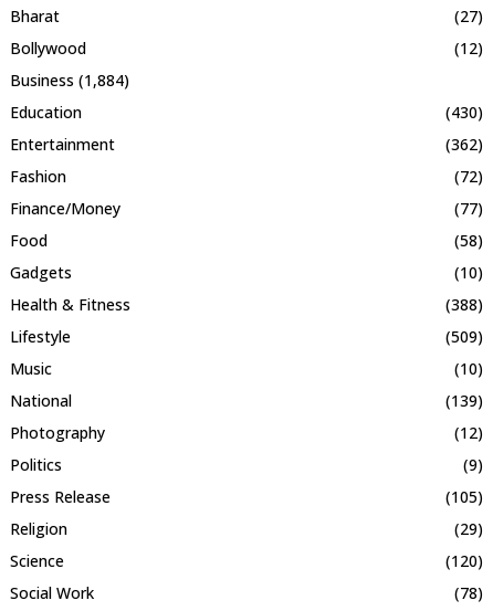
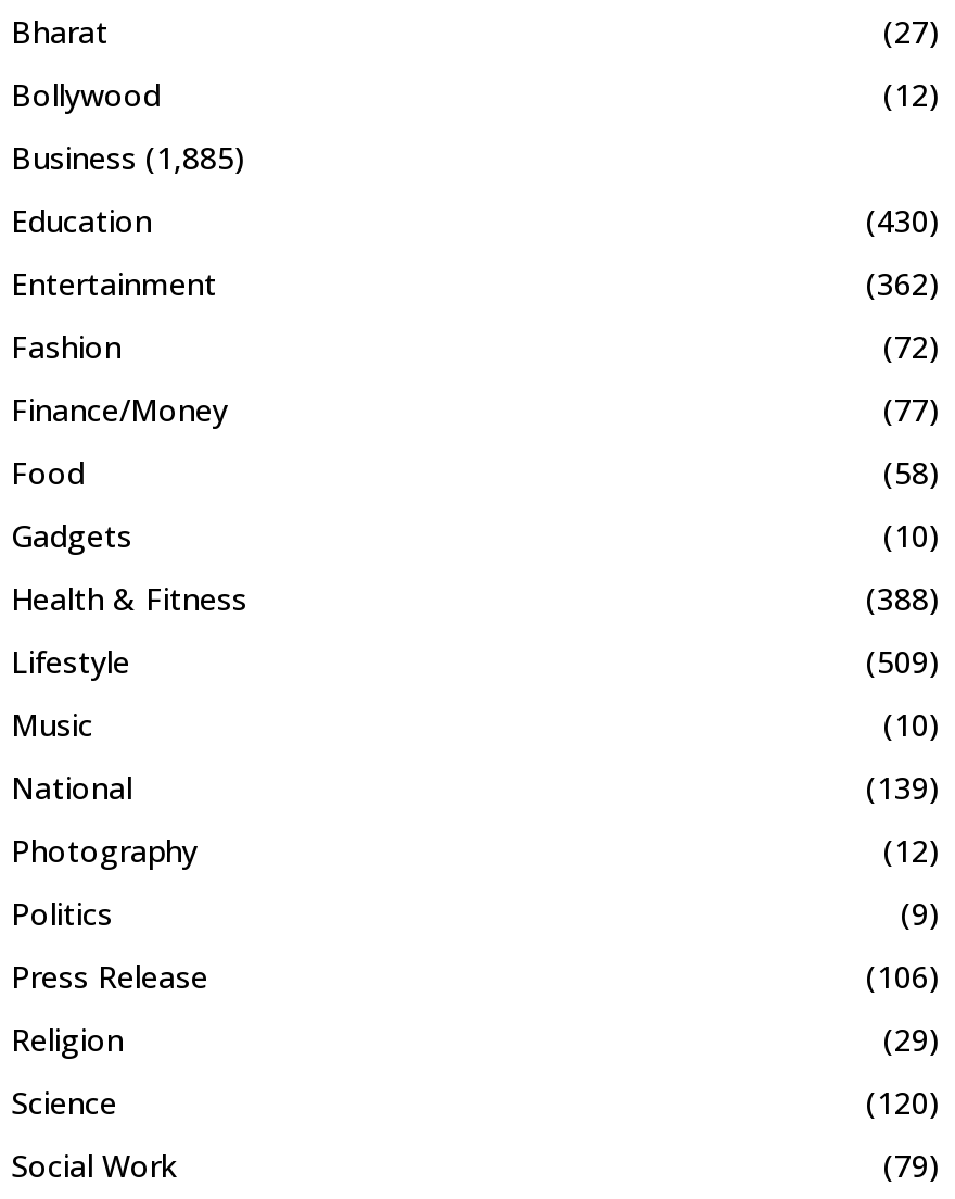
- Business (1,884)
+ Business (1,885)

- (105)
+ (106)

- (78)
+ (79)
